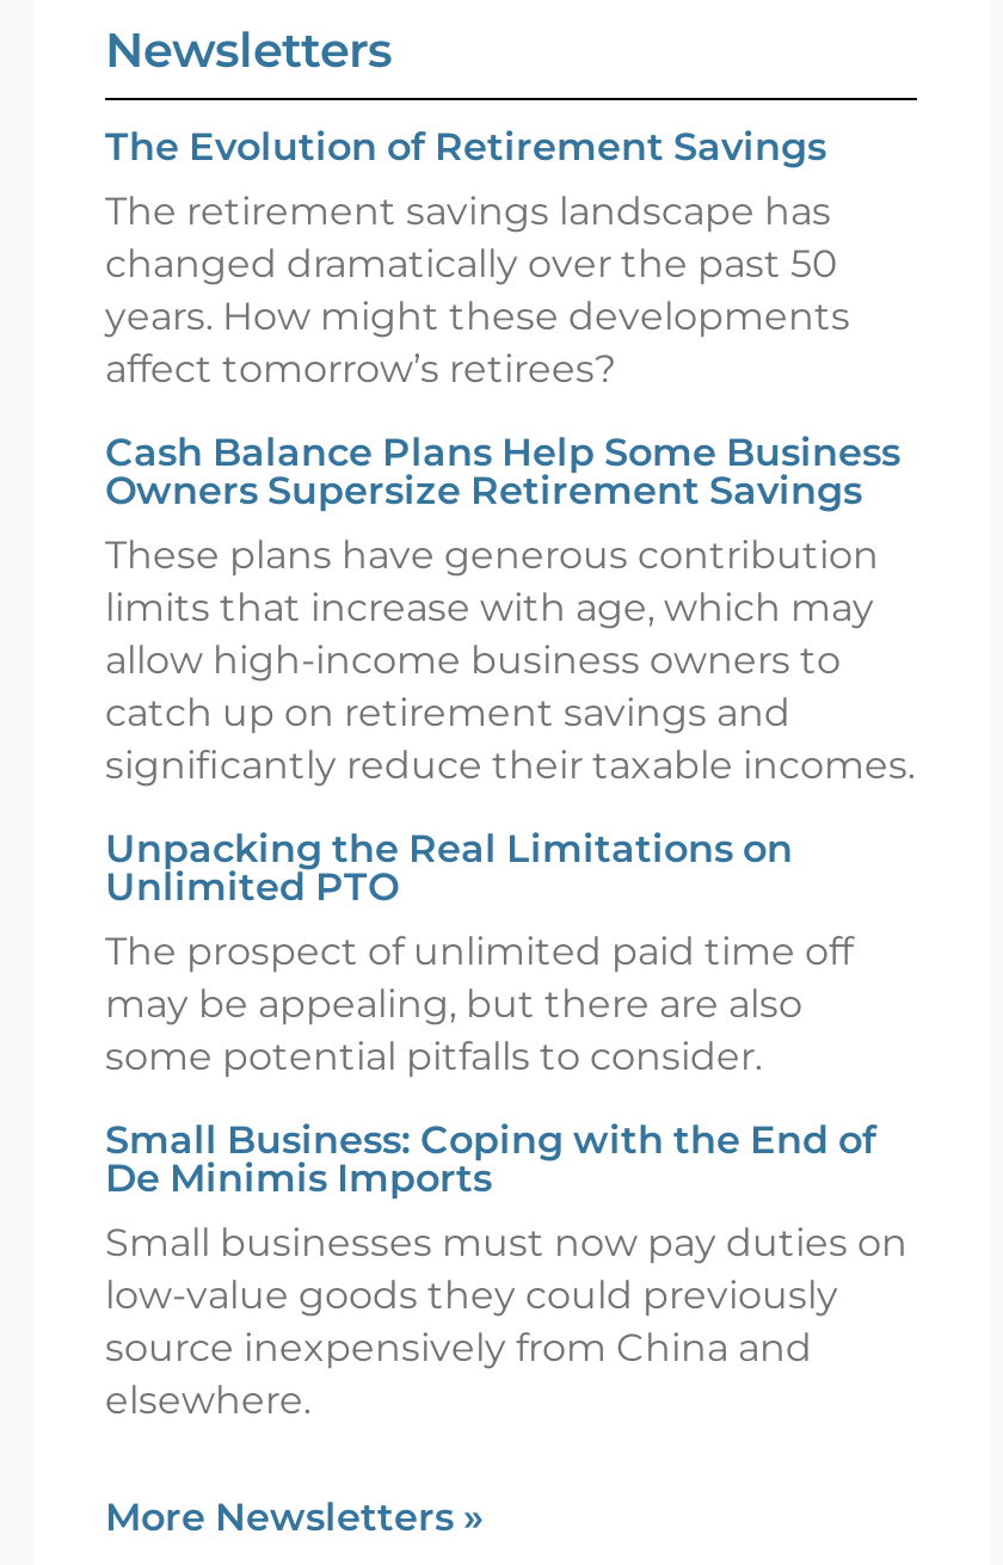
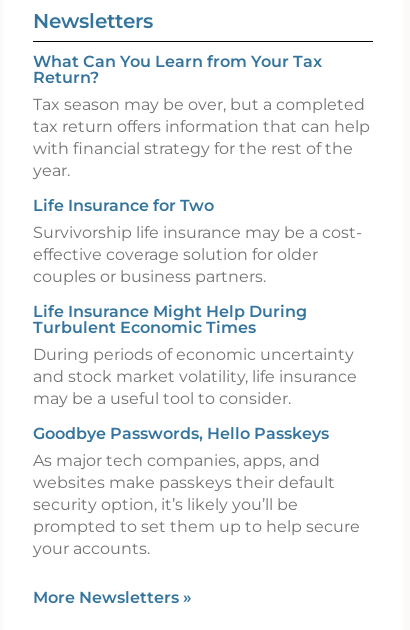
- The Evolution of Retirement Savings
- The retirement savings landscape has
- changed dramatically over the past 50
- years. How might these developments
- affect tomorrow’s retirees?
+ What Can You Learn from Your Tax
+ Return?
+ Tax season may be over, but a completed
+ tax return offers information that can help
+ with financial strategy for the rest of the
+ year.

- Cash Balance Plans Help Some Business
- Owners Supersize Retirement Savings
- These plans have generous contribution
- limits that increase with age, which may
- allow high-income business owners to
- catch up on retirement savings and
- significantly reduce their taxable incomes.
+ Life Insurance for Two
+ Survivorship life insurance may be a cost-
+ effective coverage solution for older
+ couples or business partners.

- Unpacking the Real Limitations on
- Unlimited PTO
- The prospect of unlimited paid time off
- may be appealing, but there are also
- some potential pitfalls to consider.
+ Life Insurance Might Help During
+ Turbulent Economic Times
+ During periods of economic uncertainty
+ and stock market volatility, life insurance
+ may be a useful tool to consider.

- Small Business: Coping with the End of
- De Minimis Imports
- Small businesses must now pay duties on
- low-value goods they could previously
- source inexpensively from China and
- elsewhere.
+ Goodbye Passwords, Hello Passkeys
+ As major tech companies, apps, and
+ websites make passkeys their default
+ security option, it’s likely you’ll be
+ prompted to set them up to help secure
+ your accounts.
